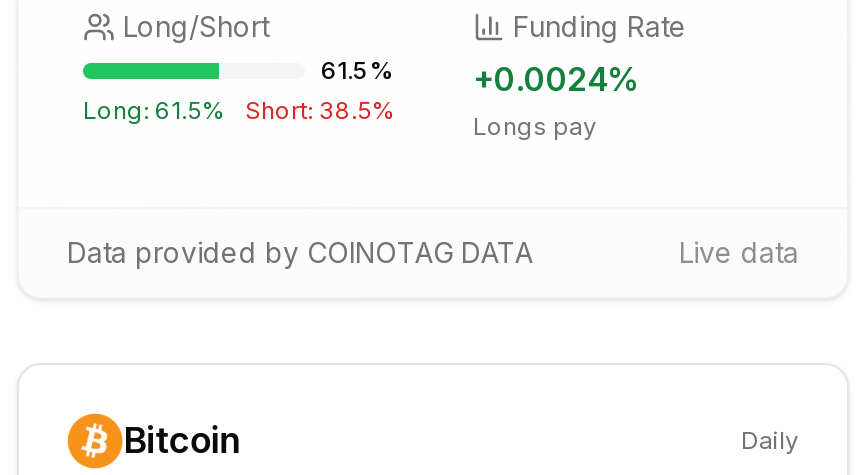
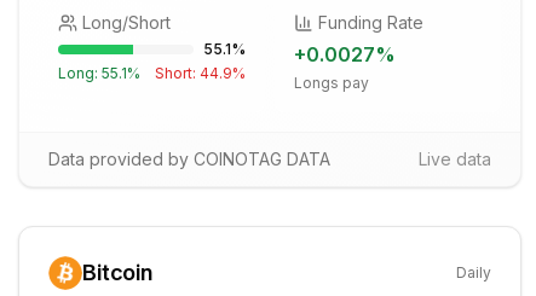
- 61.5%
+ 55.1%

- +0.0024%
+ +0.0027%

- Long: 61.5%
+ Long: 55.1%

- Short: 38.5%
+ Short: 44.9%
